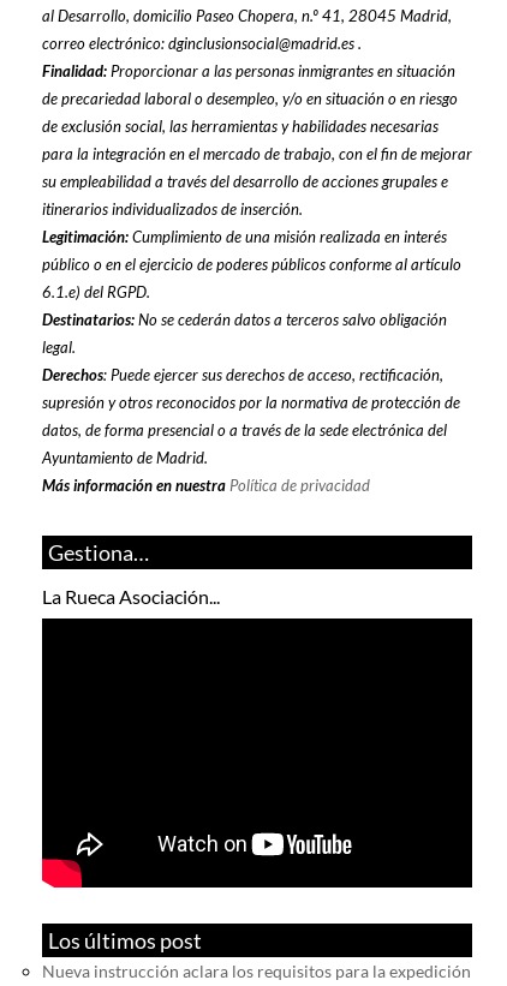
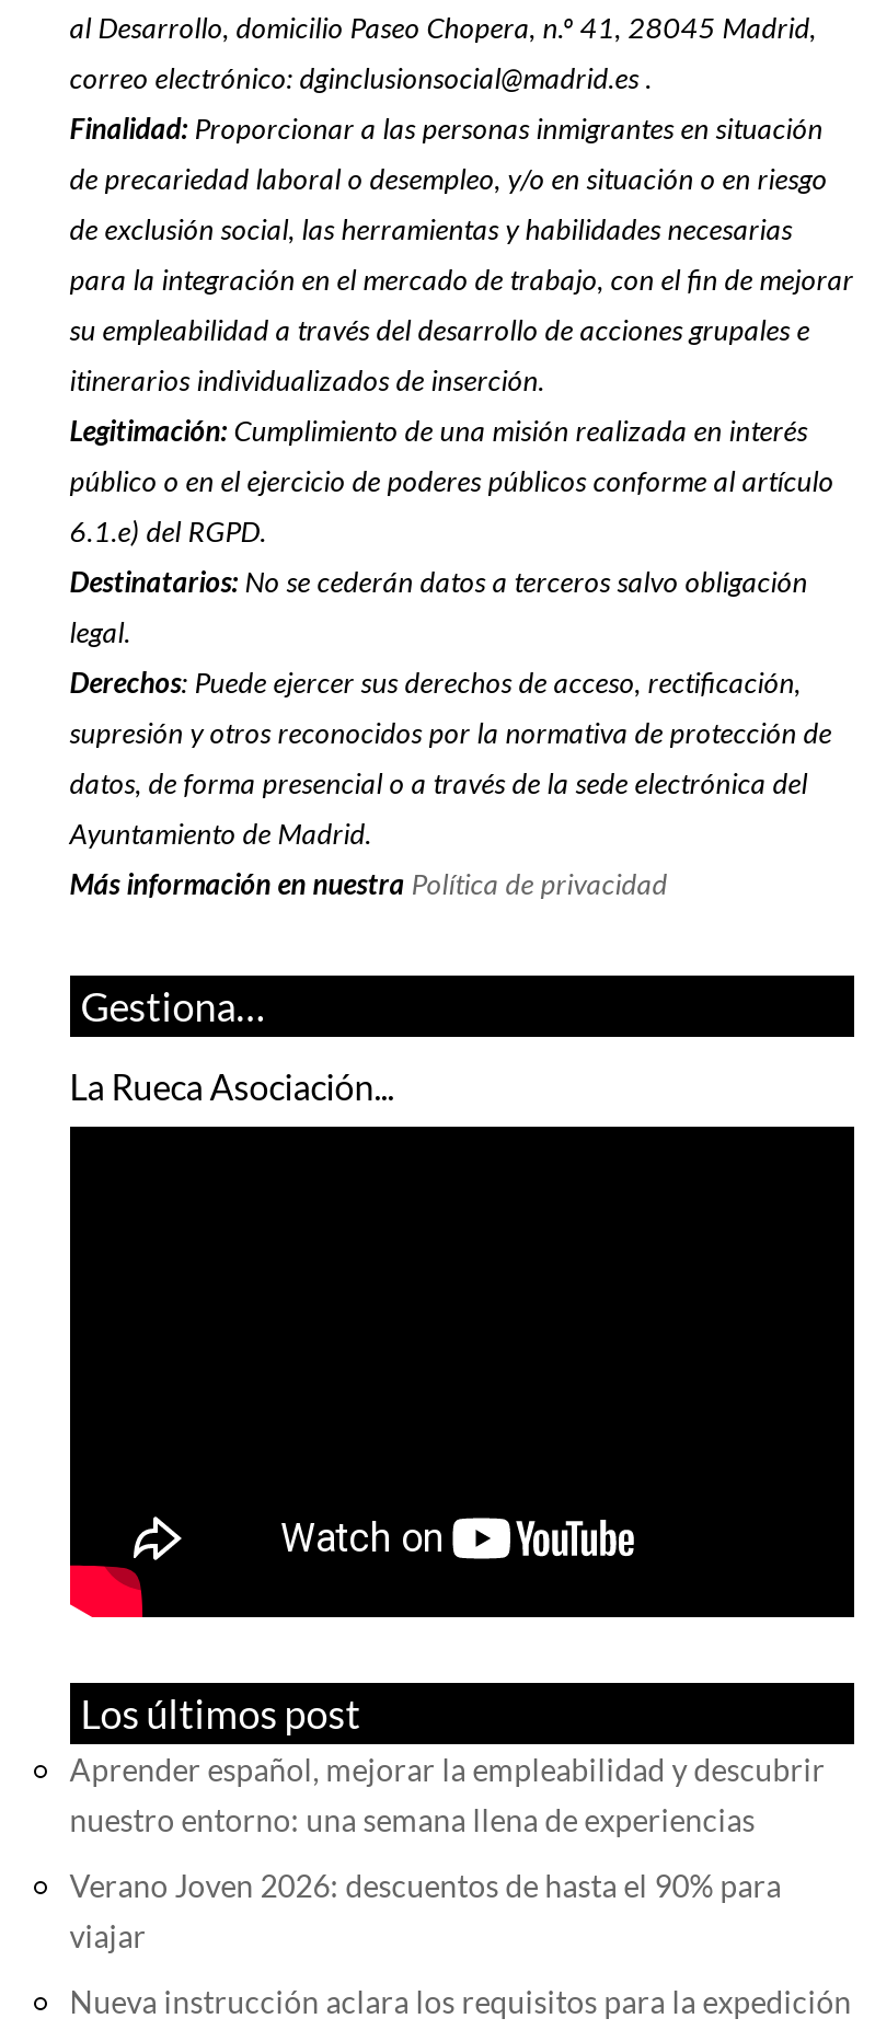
+ Aprender español, mejorar la empleabilidad y descubrir
+ nuestro entorno: una semana llena de experiencias
+ Verano Joven 2026: descuentos de hasta el 90% para
+ viajar
